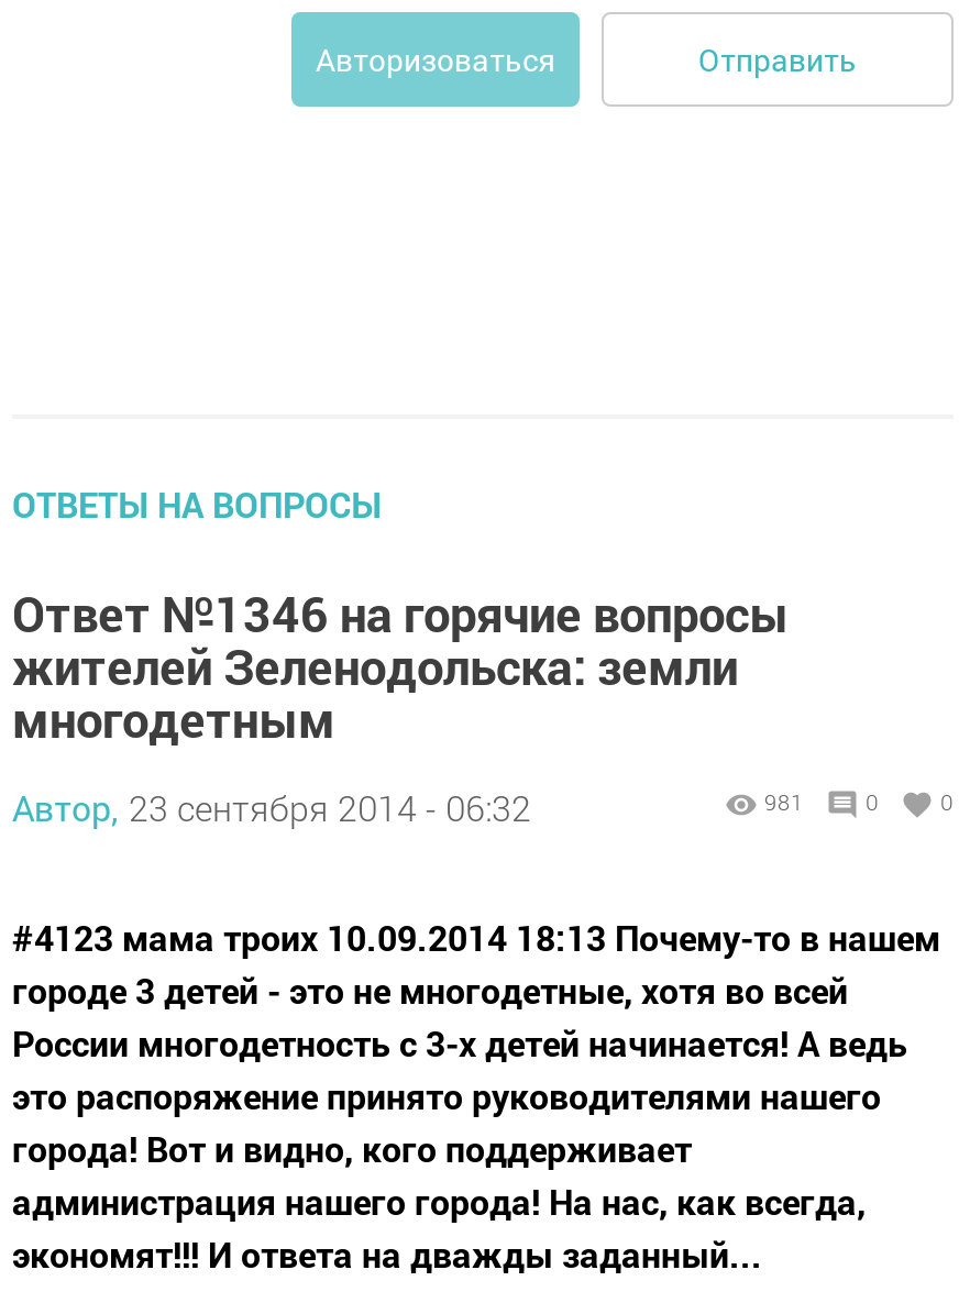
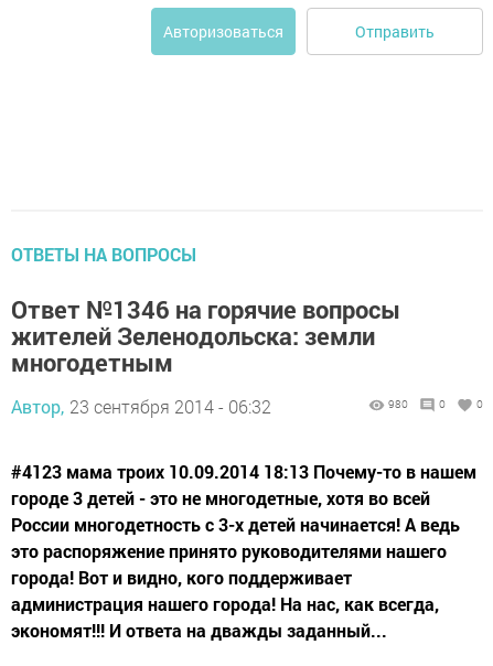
- 981
+ 980
